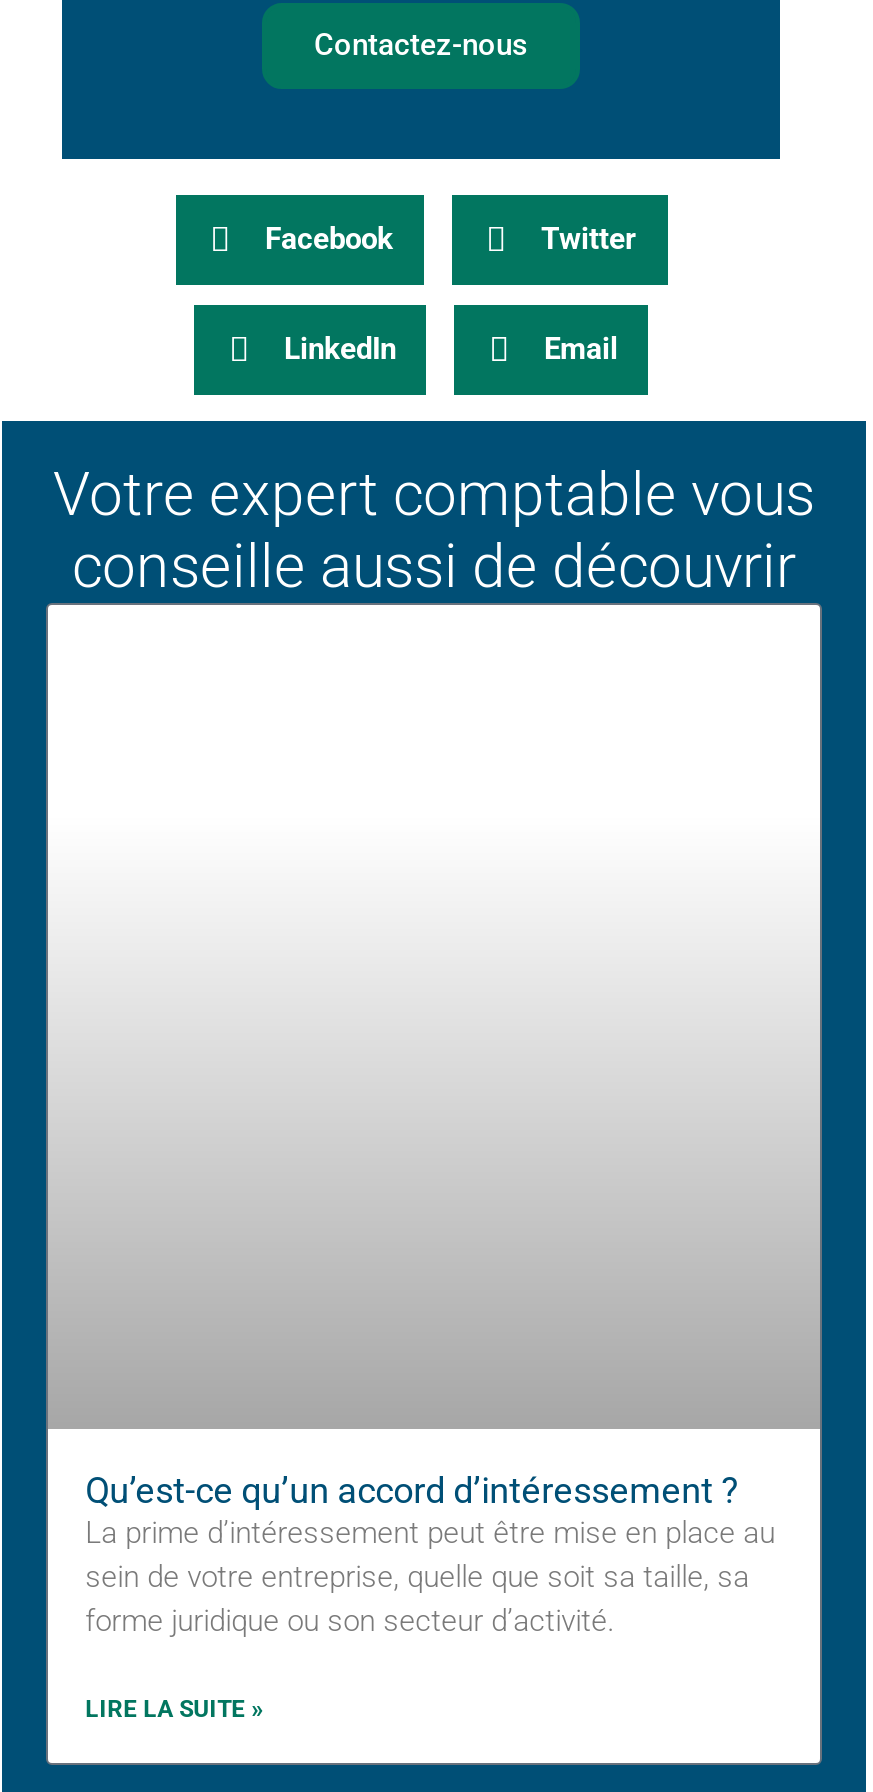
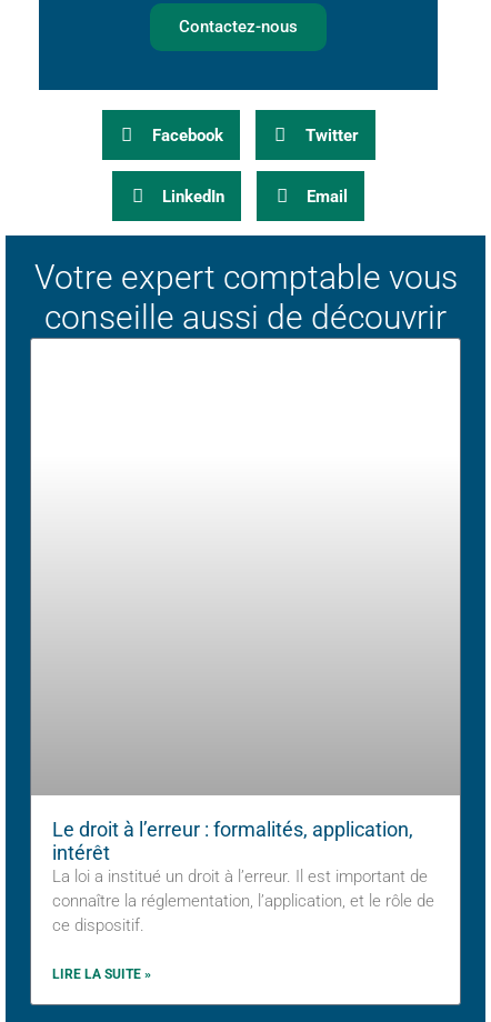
- Qu’est-ce qu’un accord d’intéressement ?
- La prime d’intéressement peut être mise en place au
- sein de votre entreprise, quelle que soit sa taille, sa
- forme juridique ou son secteur d’activité.
+ Le droit à l’erreur : formalités, application,
+ intérêt
+ La loi a institué un droit à l’erreur. Il est important de
+ connaître la réglementation, l’application, et le rôle de
+ ce dispositif.
